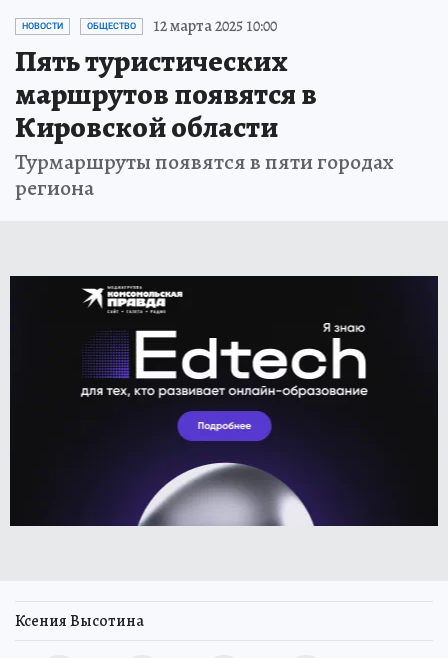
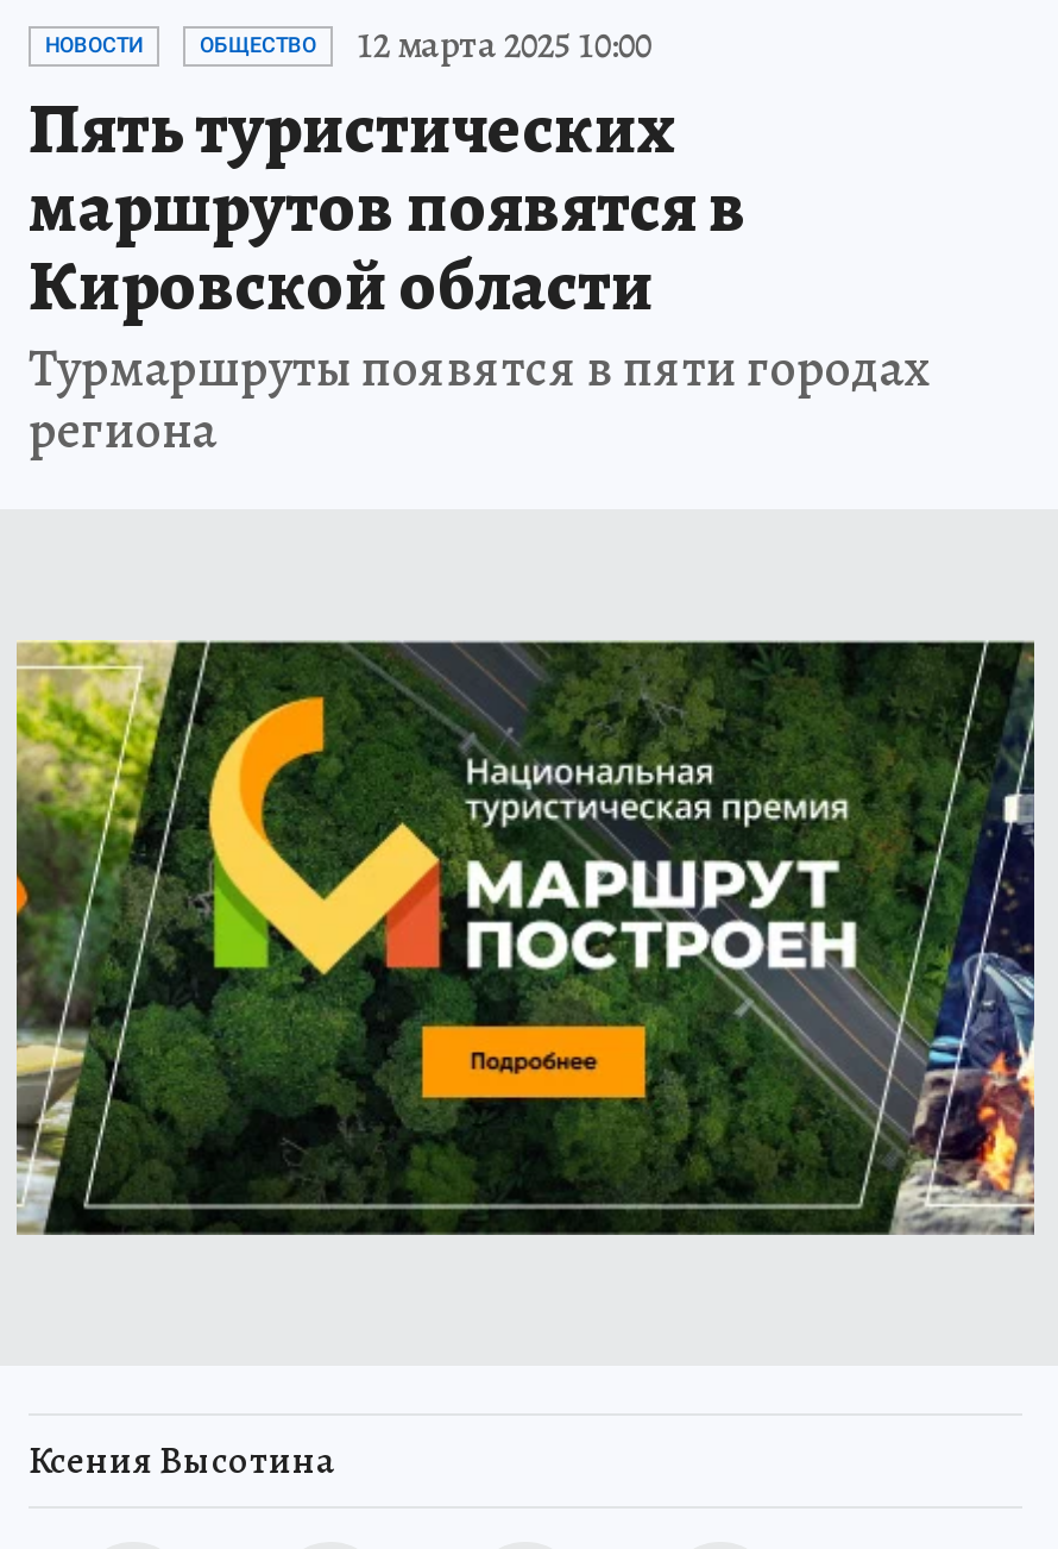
- [image]
+ [image]
